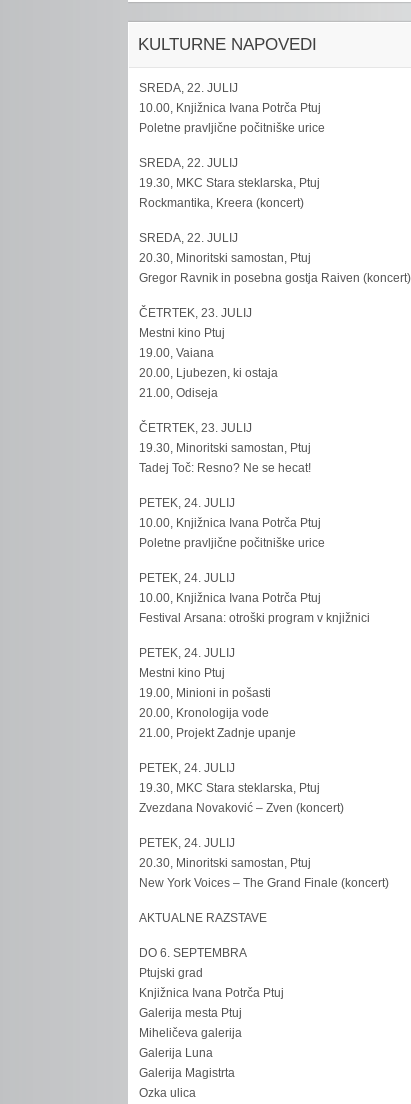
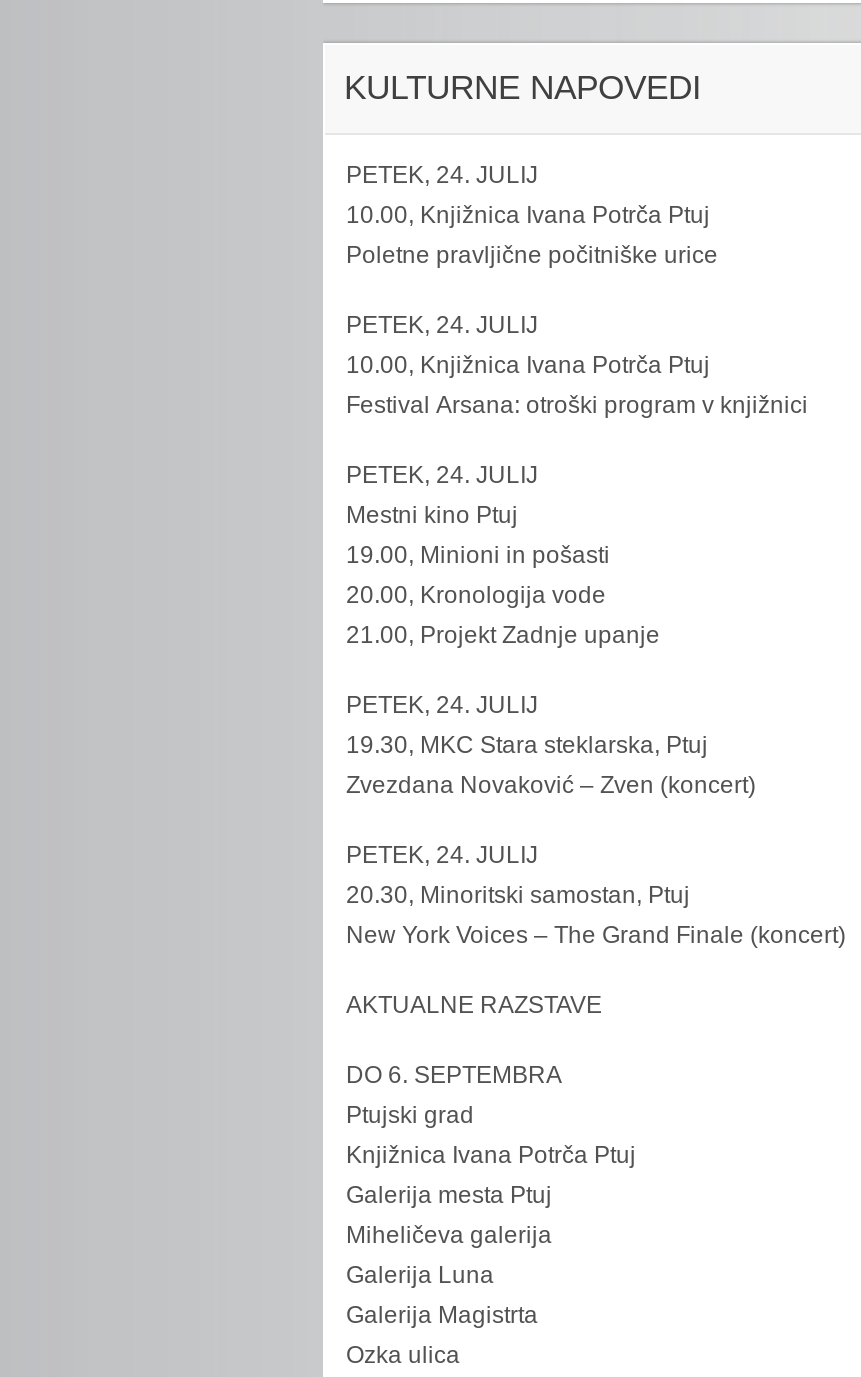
- SREDA, 22. JULIJ
- 10.00, Knjižnica Ivana Potrča Ptuj
- Poletne pravljične počitniške urice
- SREDA, 22. JULIJ
- 19.30, MKC Stara steklarska, Ptuj
- Rockmantika, Kreera (koncert)
- SREDA, 22. JULIJ
- 20.30, Minoritski samostan, Ptuj
- Gregor Ravnik in posebna gostja Raiven (koncert)
- ČETRTEK, 23. JULIJ
- Mestni kino Ptuj
- 19.00, Vaiana
- 20.00, Ljubezen, ki ostaja
- 21.00, Odiseja
- ČETRTEK, 23. JULIJ
- 19.30, Minoritski samostan, Ptuj
- Tadej Toč: Resno? Ne se hecat!
